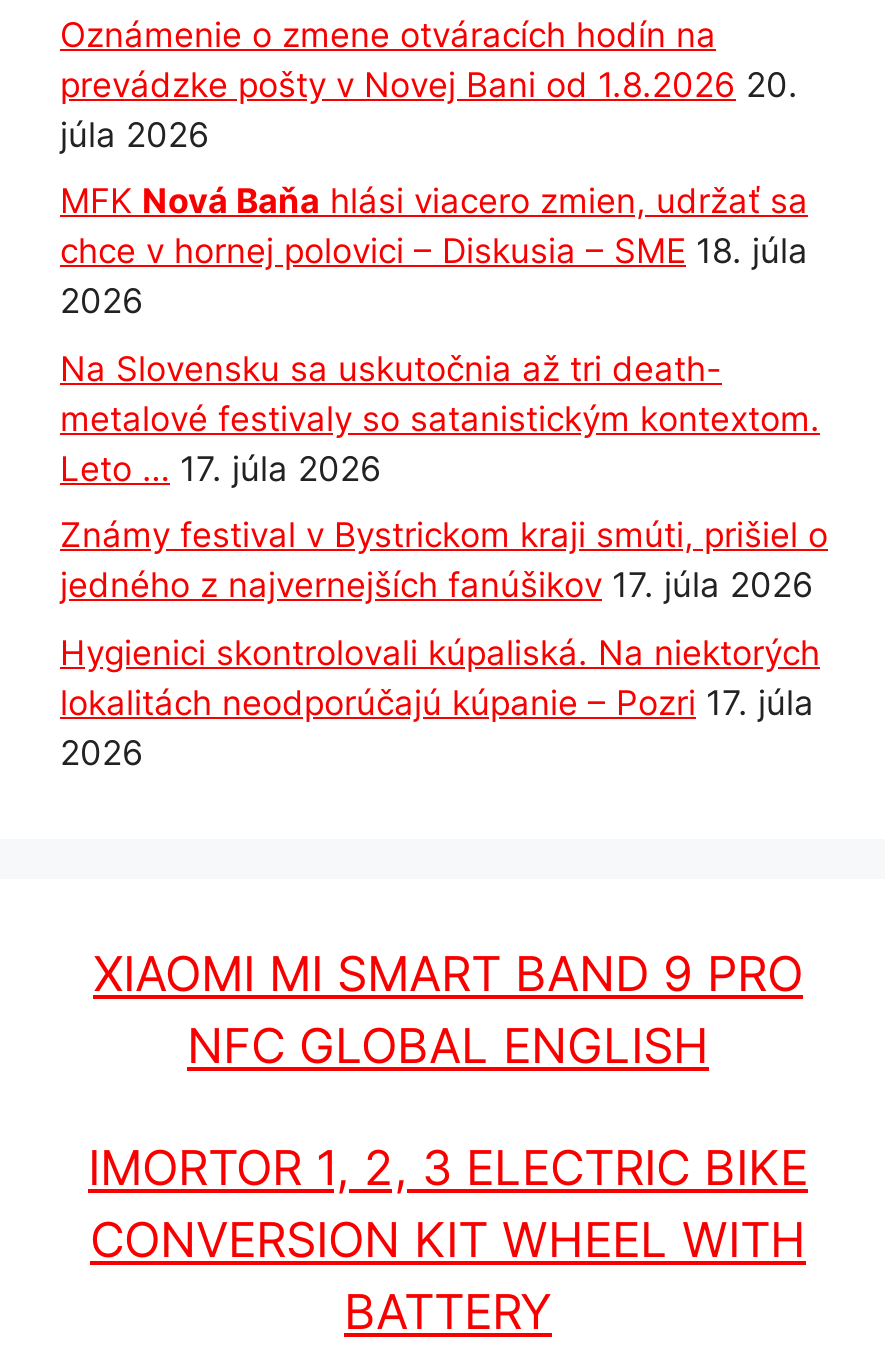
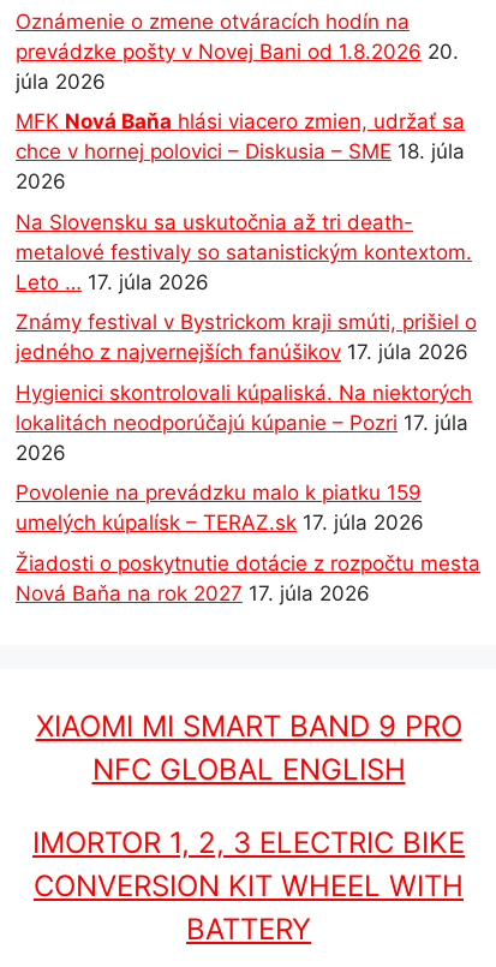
+ Povolenie na prevádzku malo k piatku 159
+ umelých kúpalísk – TERAZ.sk 17. júla 2026
+ Žiadosti o poskytnutie dotácie z rozpočtu mesta
+ Nová Baňa na rok 2027 17. júla 2026
